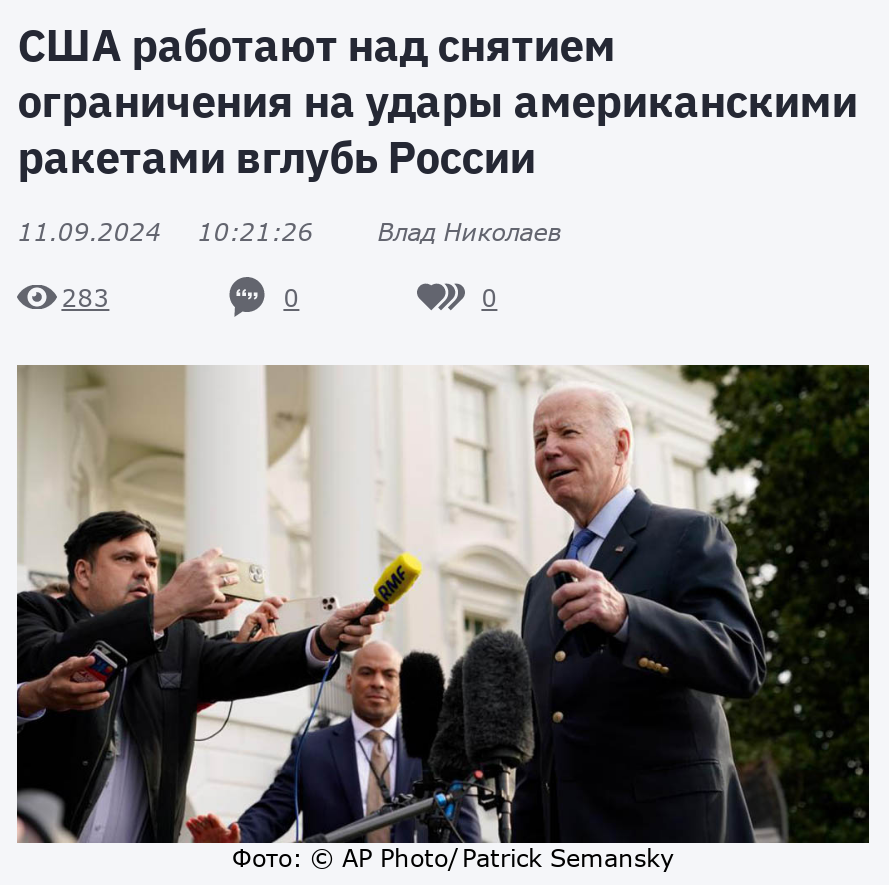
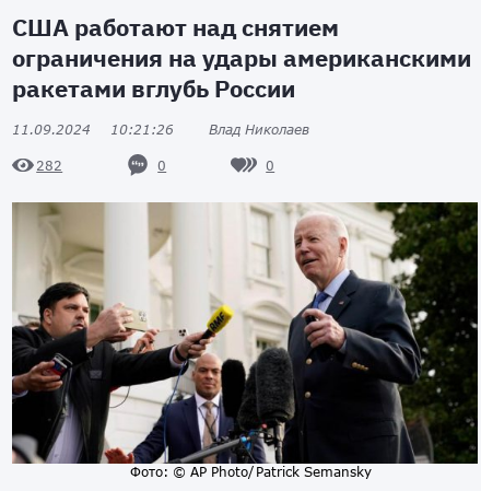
- 283
+ 282
